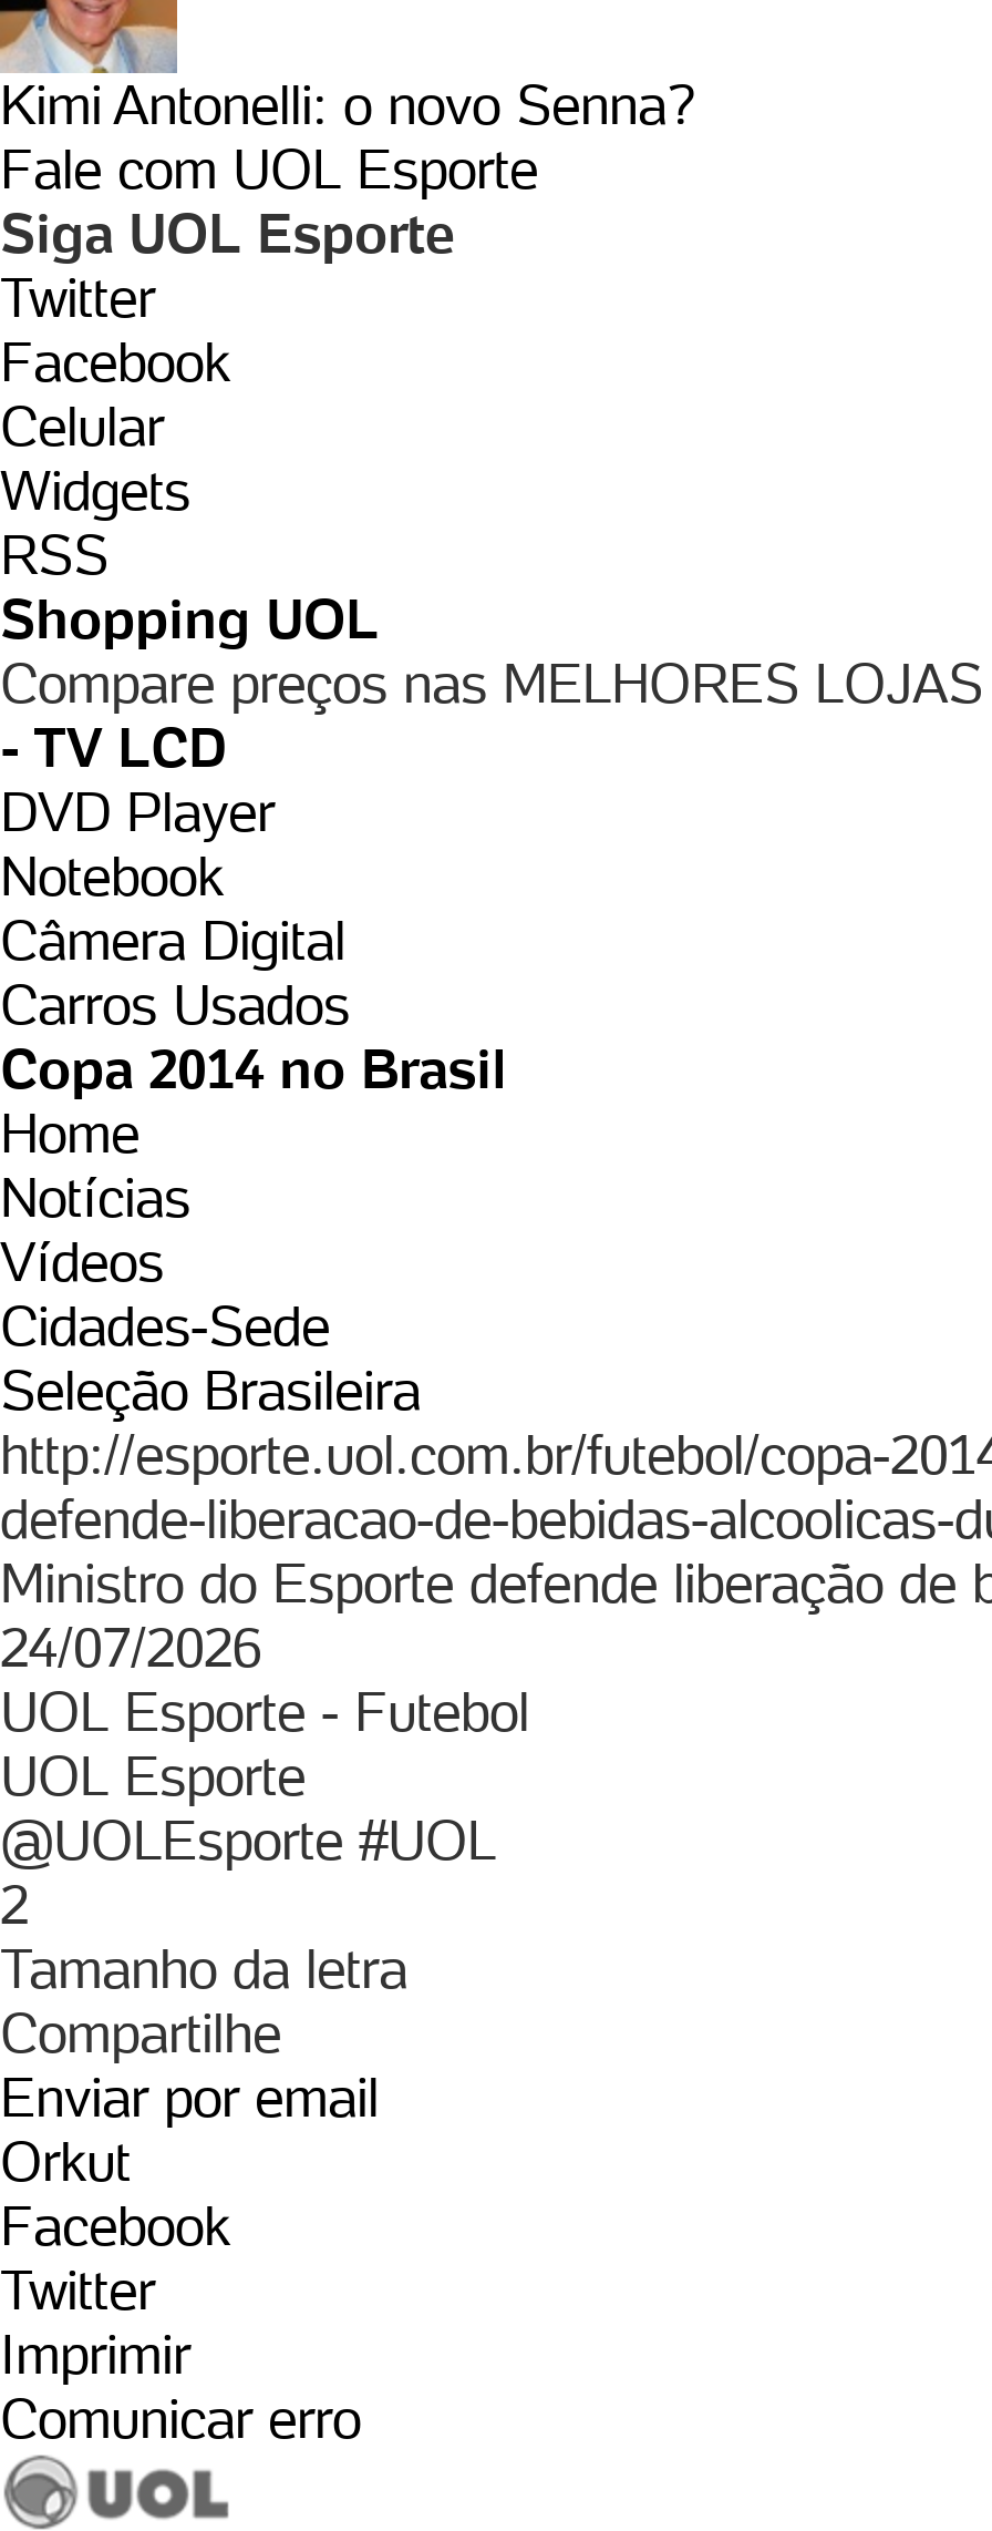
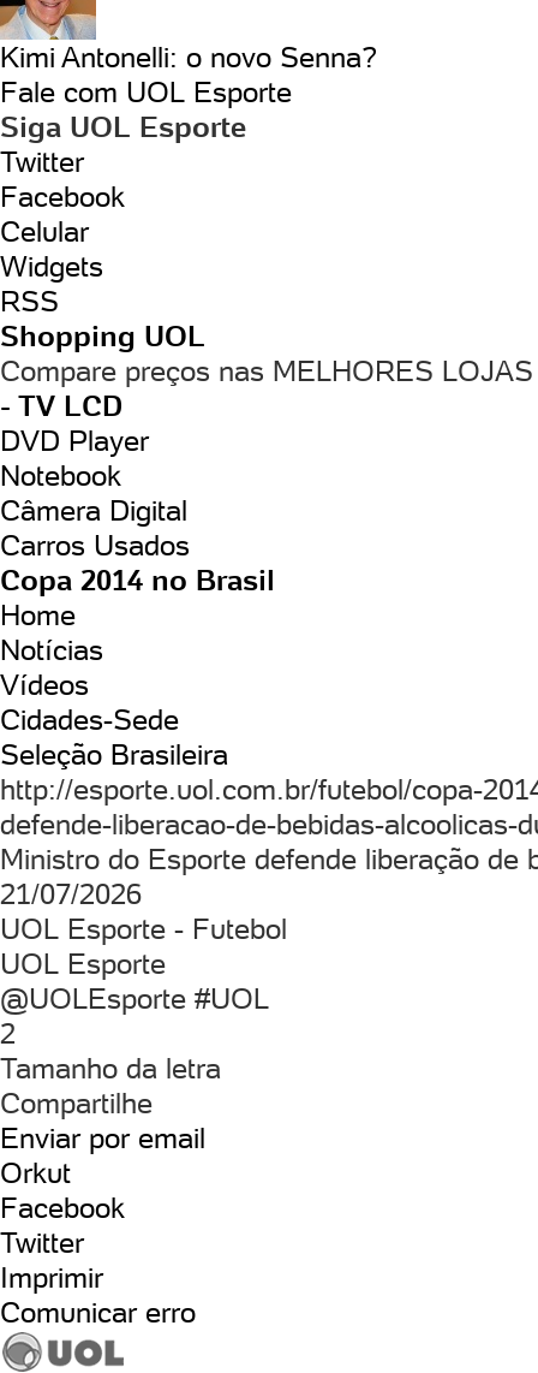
- 24/07/2026
+ 21/07/2026
